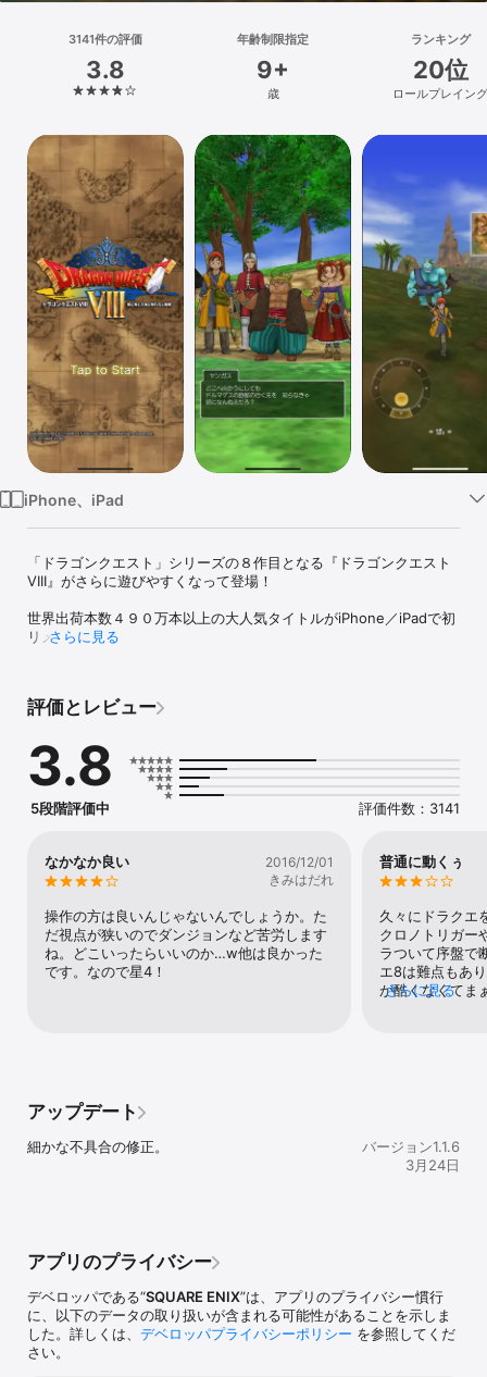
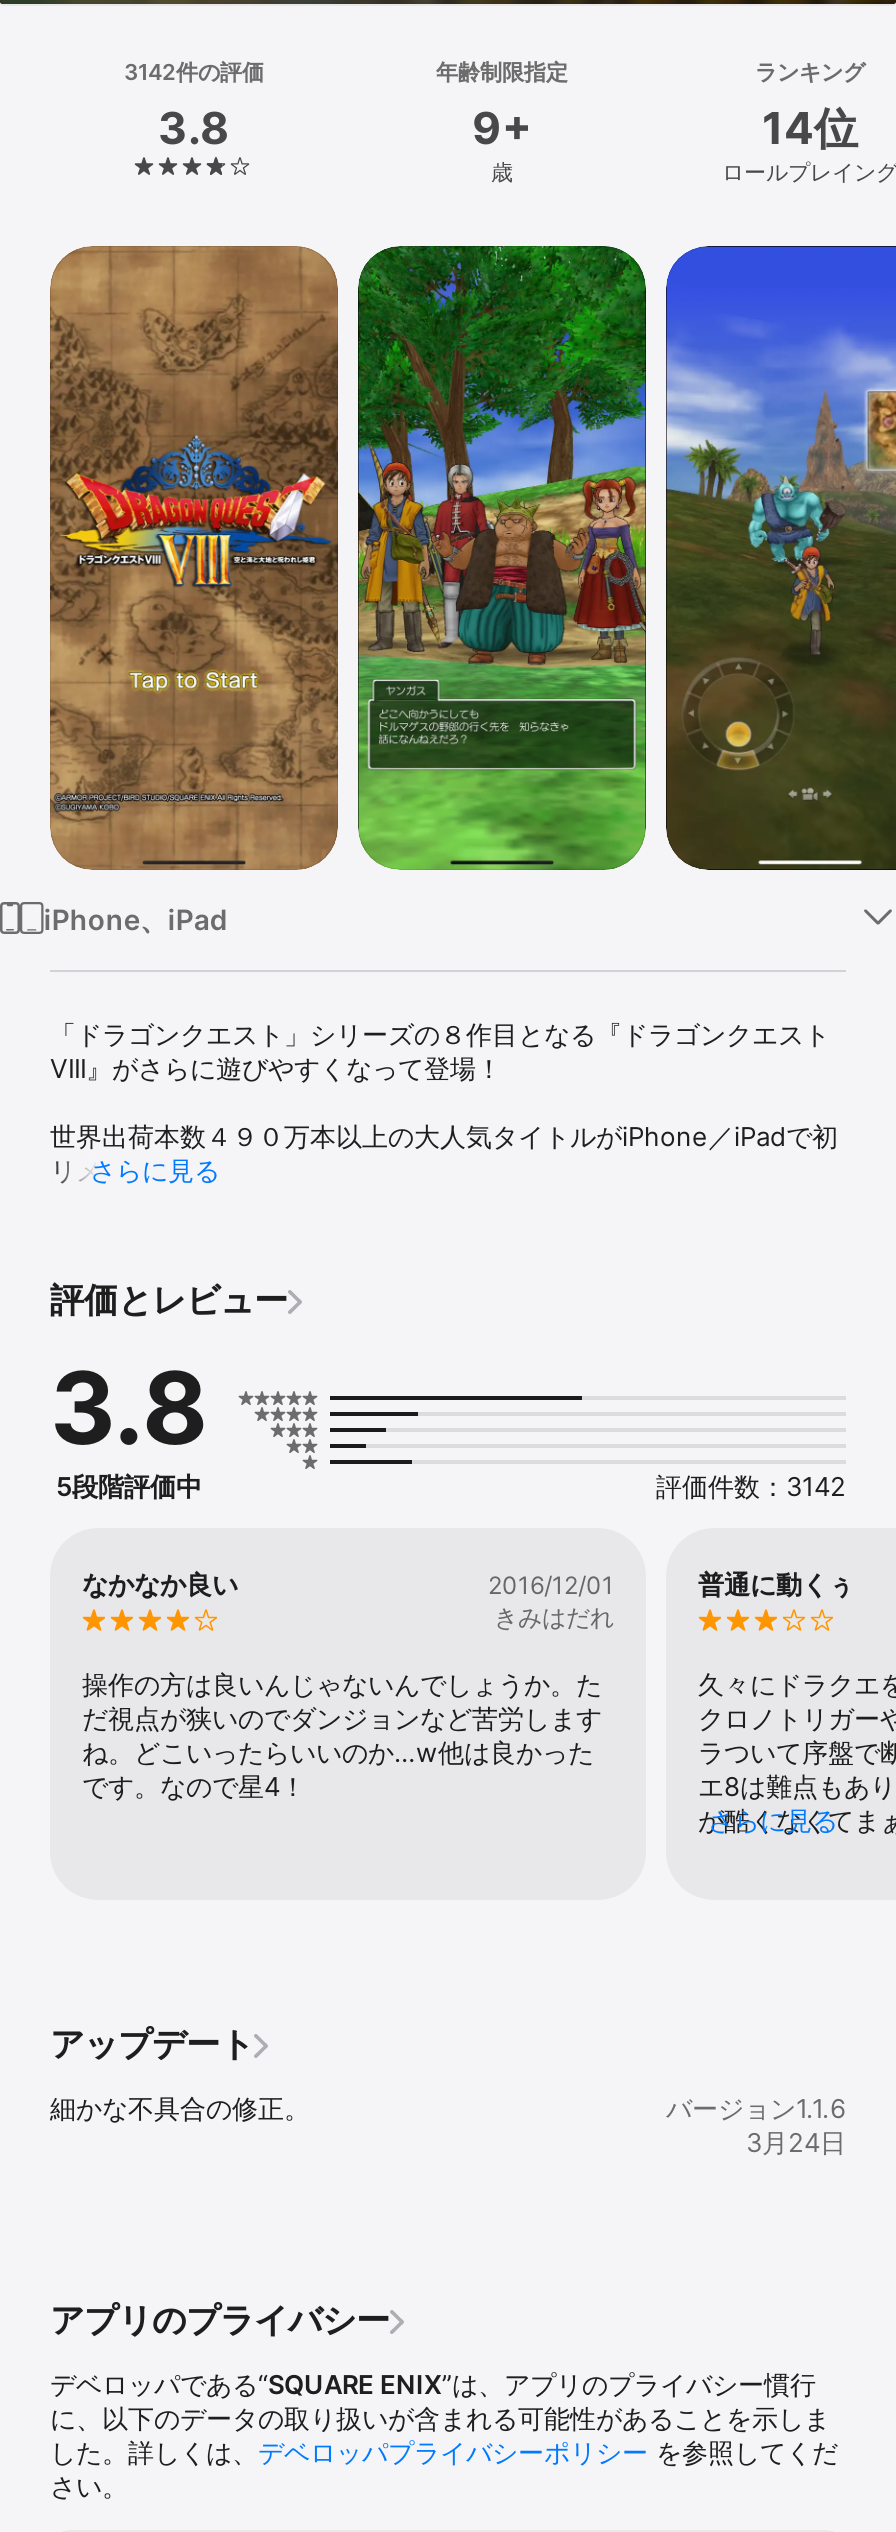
- 3141件の評価
+ 3142件の評価

- 20位
+ 14位

- 評価件数：3141
+ 評価件数：3142
